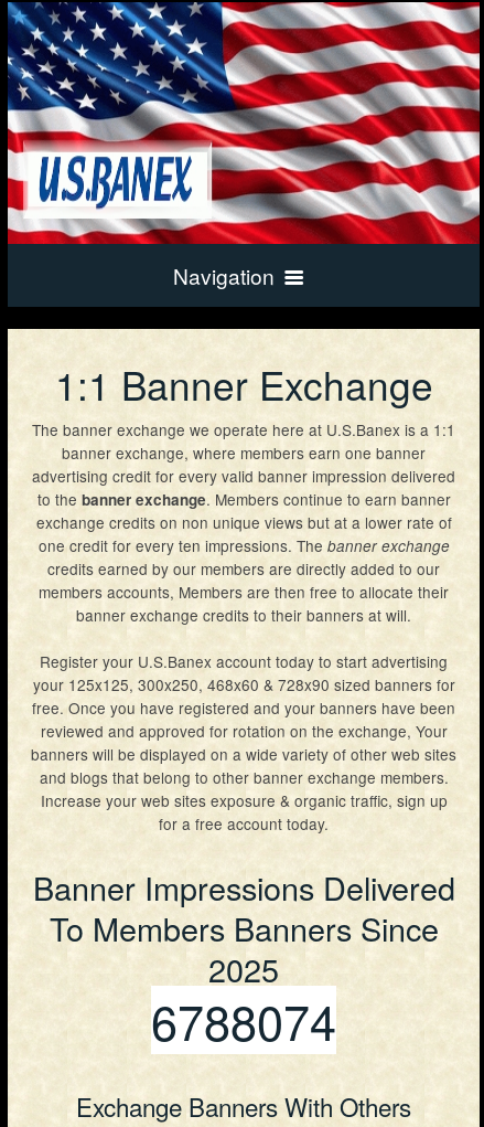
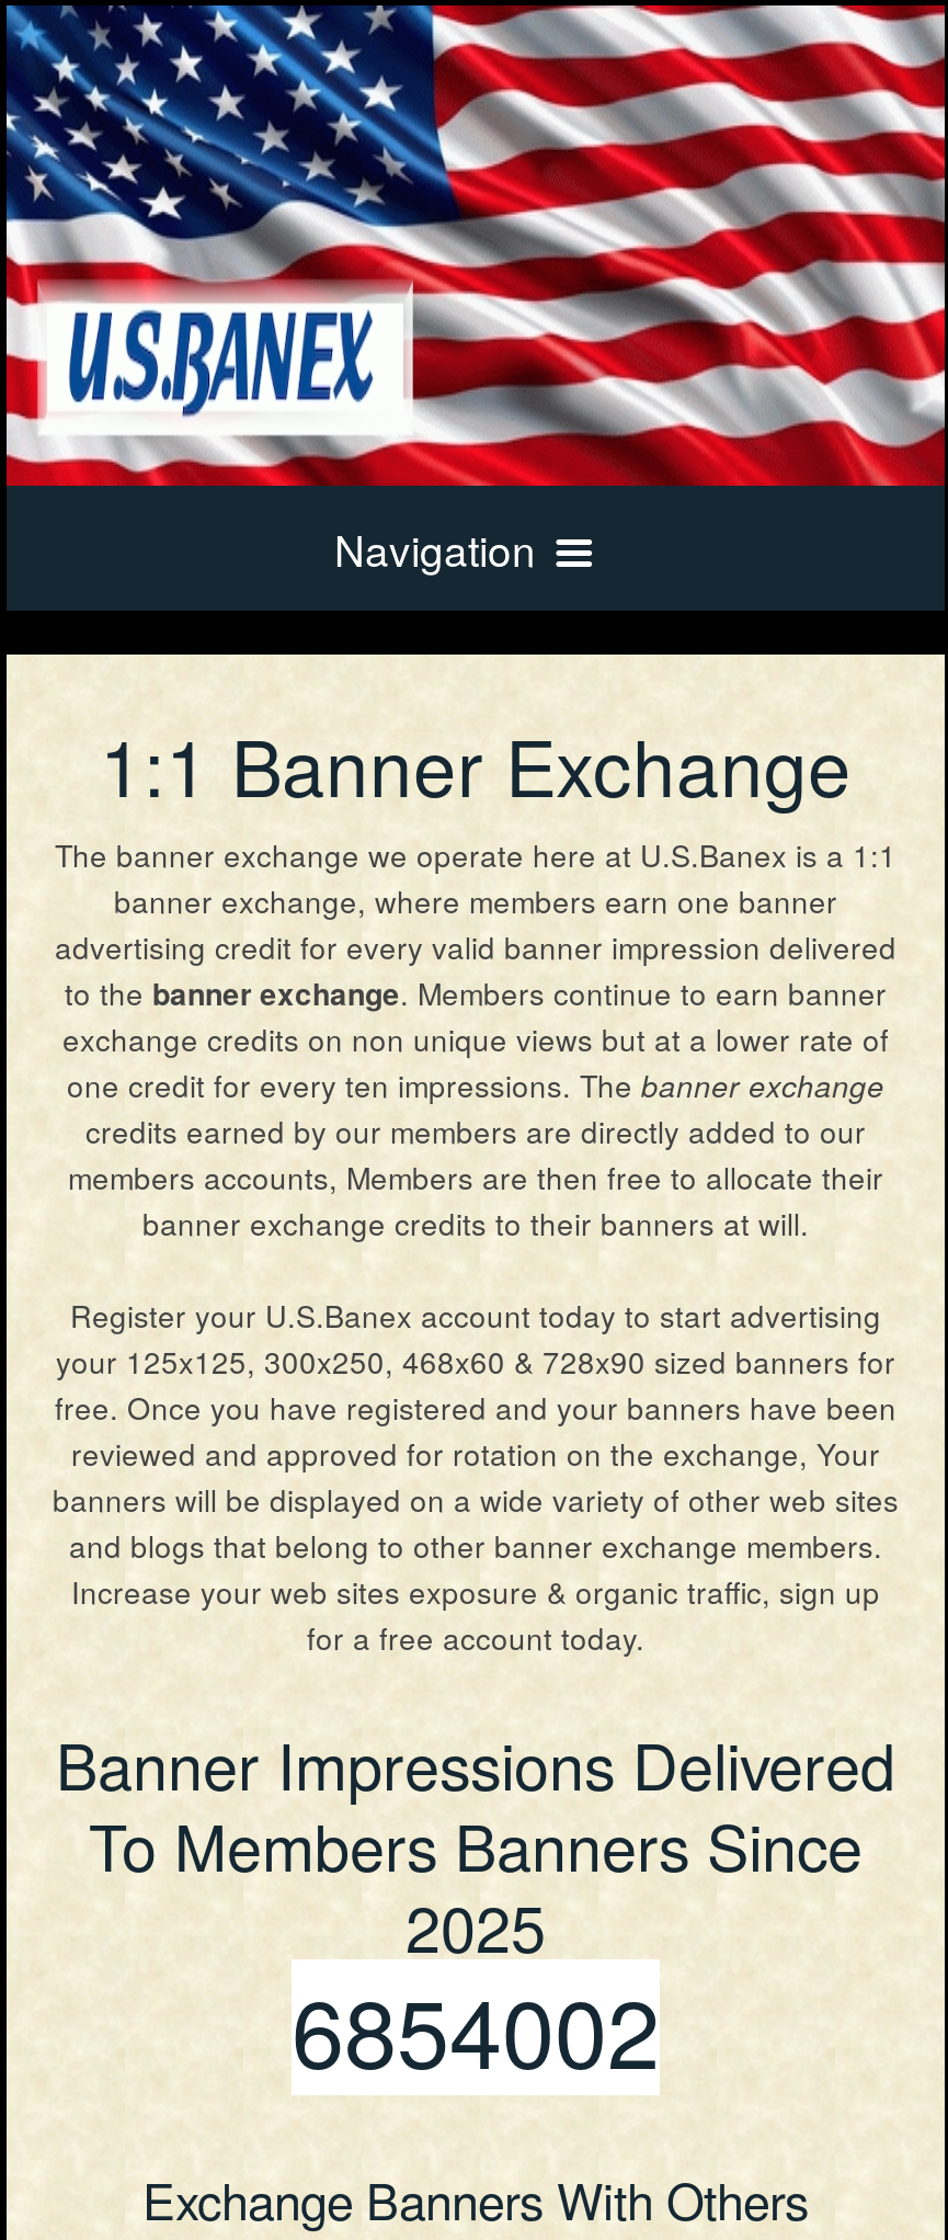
- 6788074
+ 6854002
